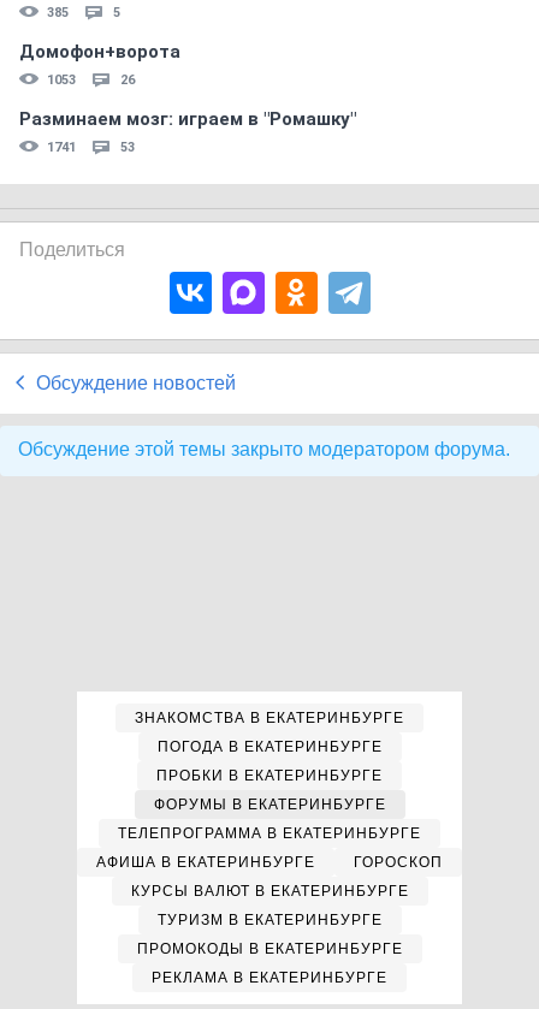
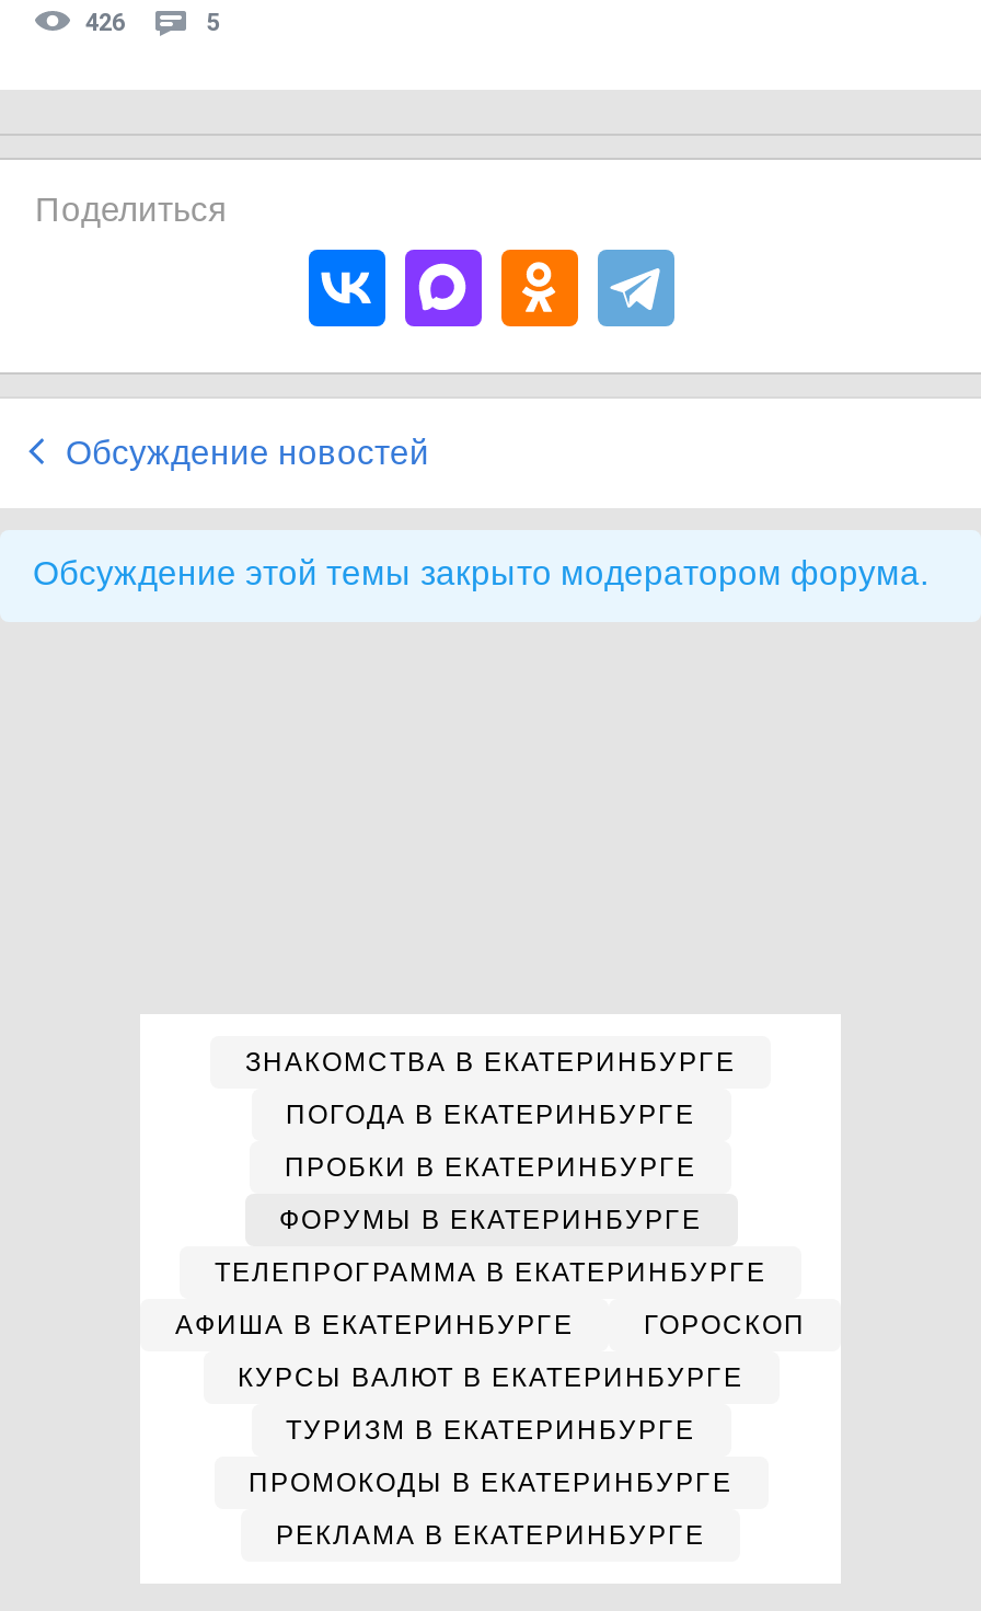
- 385
+ 426

- Домофон+ворота
- 1053
- 26
- Разминаем мозг: играем в "Ромашку"
- 1741
- 53
